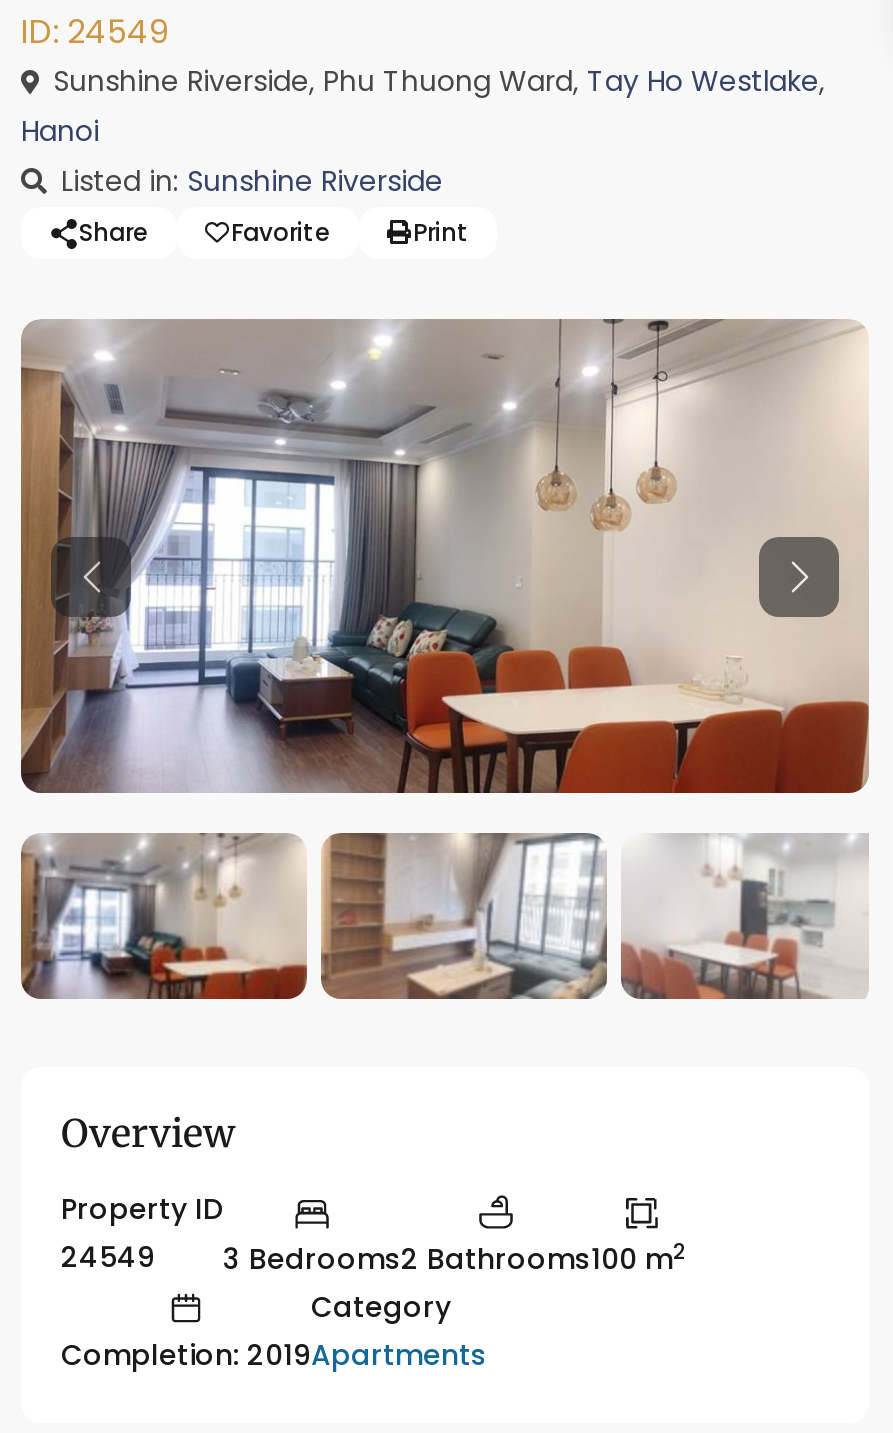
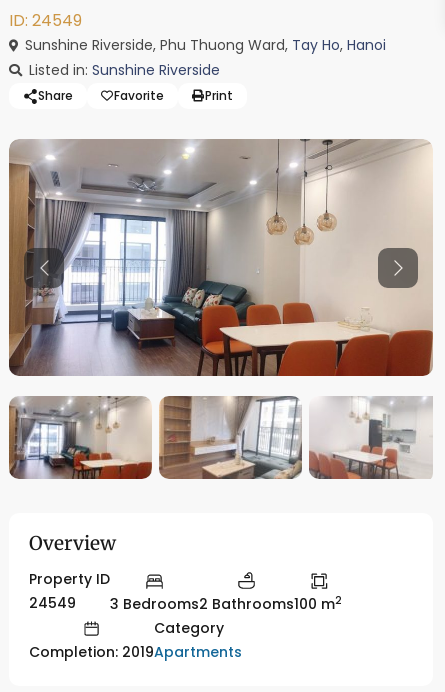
- Sunshine Riverside, Phu Thuong Ward, Tay Ho Westlake,
- Hanoi
+ Sunshine Riverside, Phu Thuong Ward, Tay Ho, Hanoi
